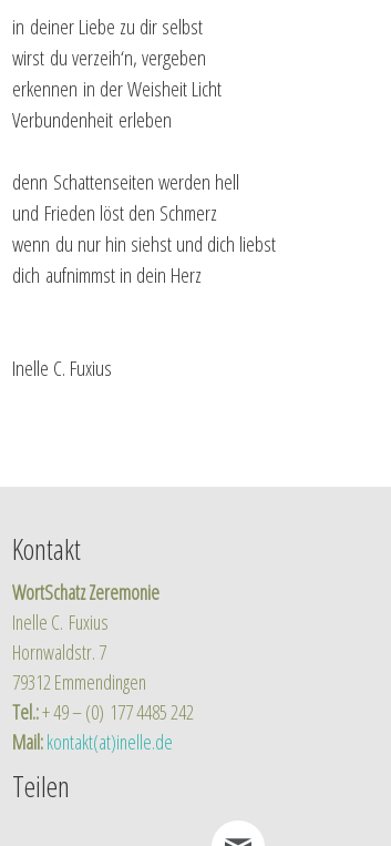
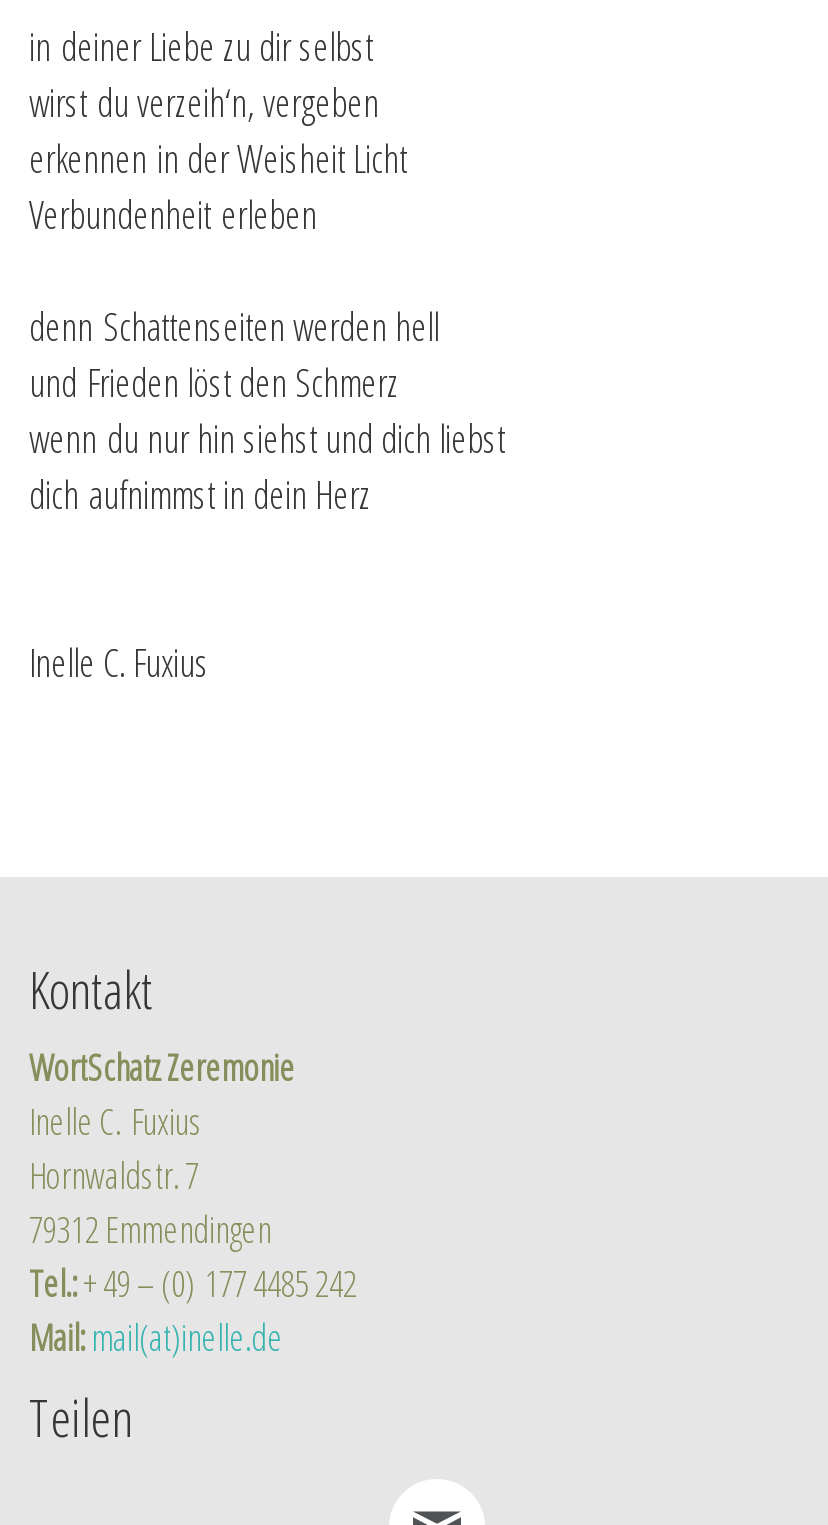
- Mail: kontakt(at)inelle.de
+ Mail: mail(at)inelle.de
